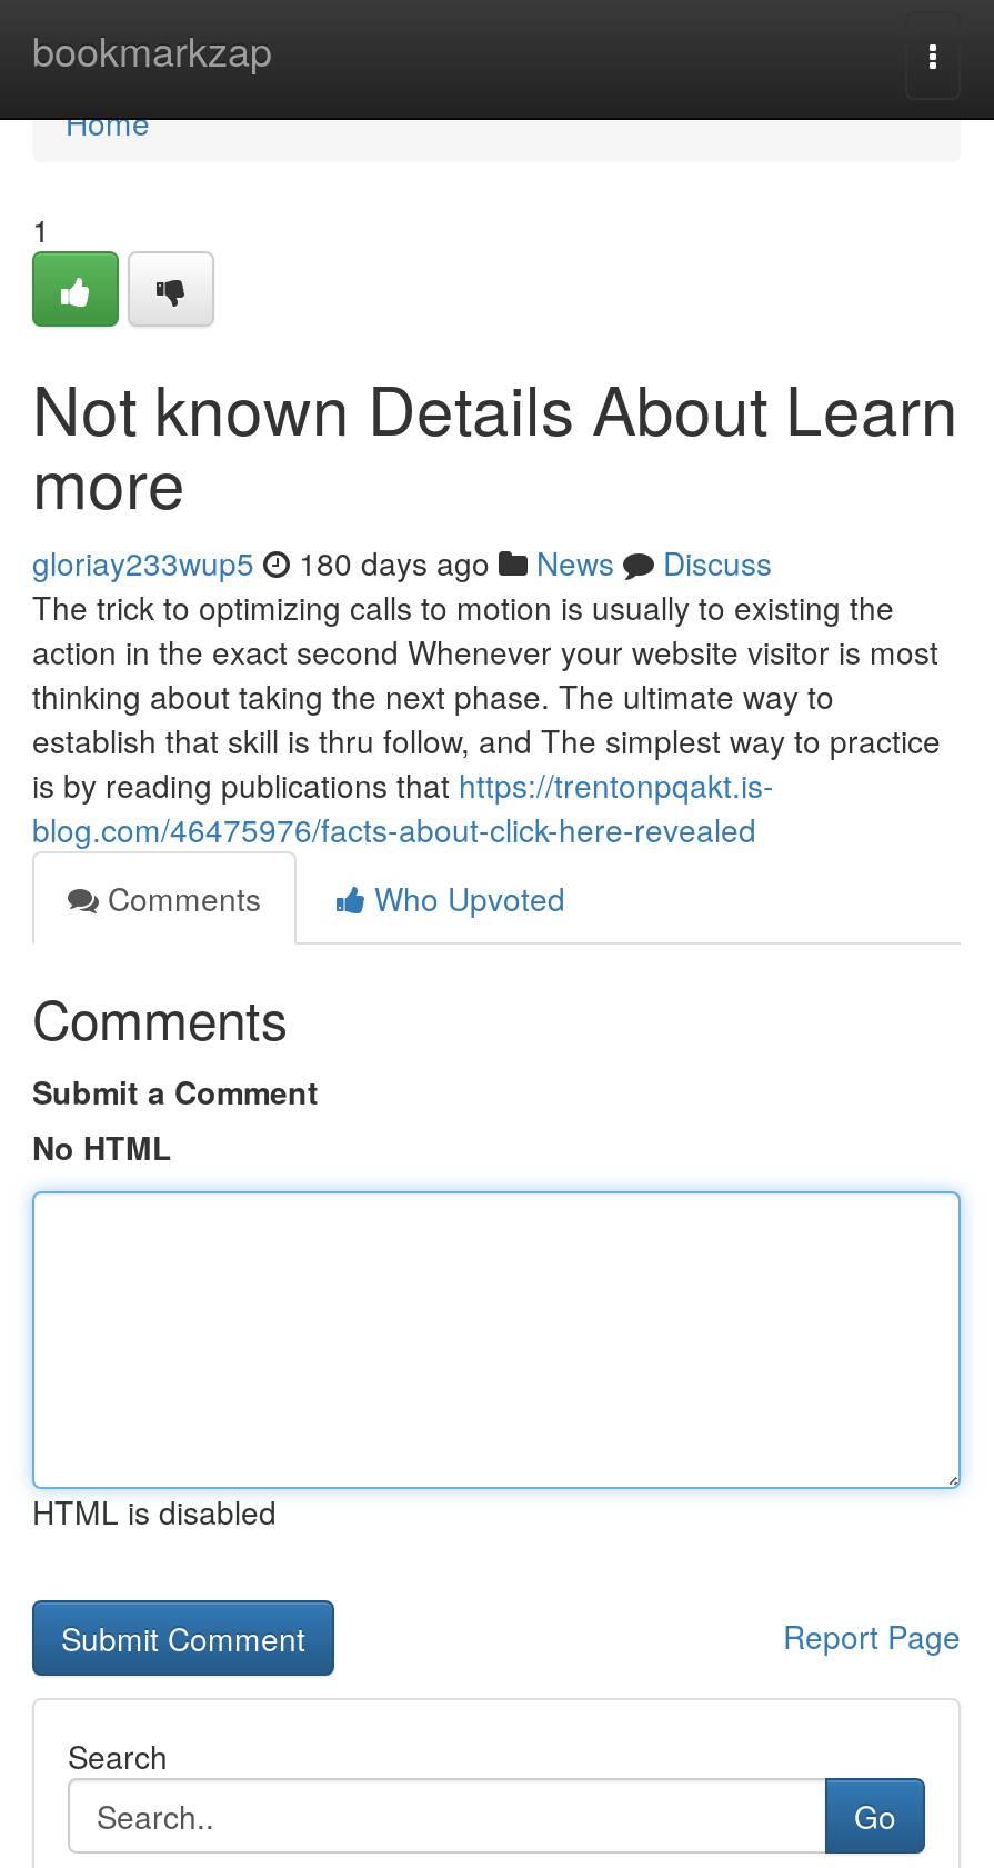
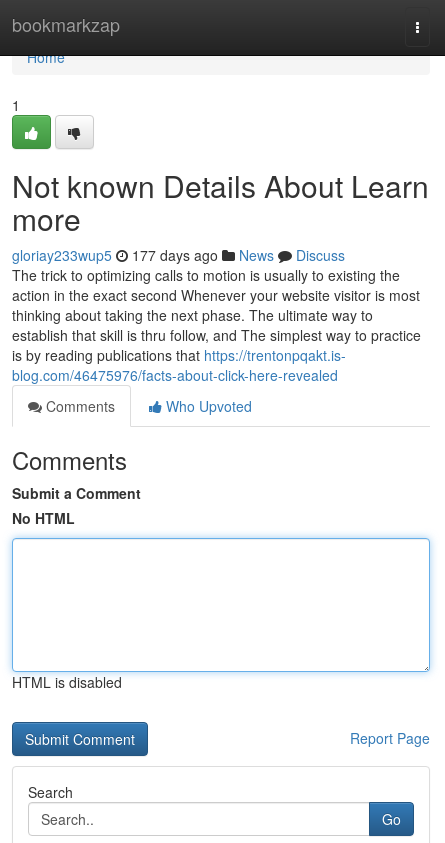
- gloriay233wup5 180 days ago News Discuss
+ gloriay233wup5 177 days ago News Discuss
